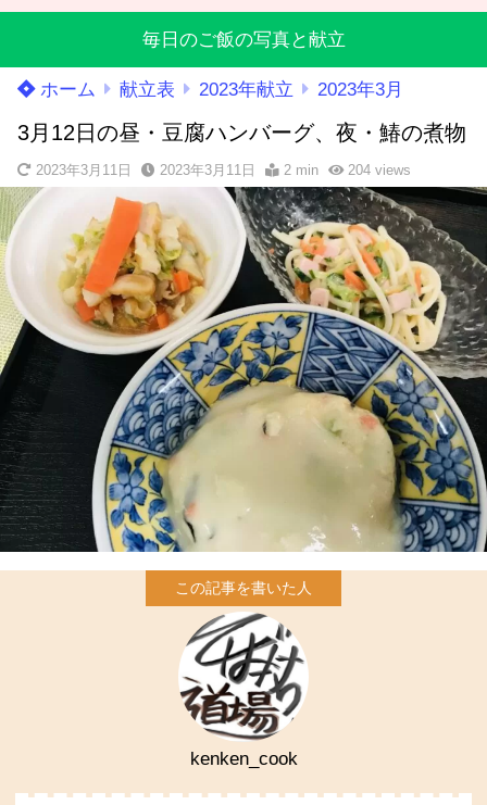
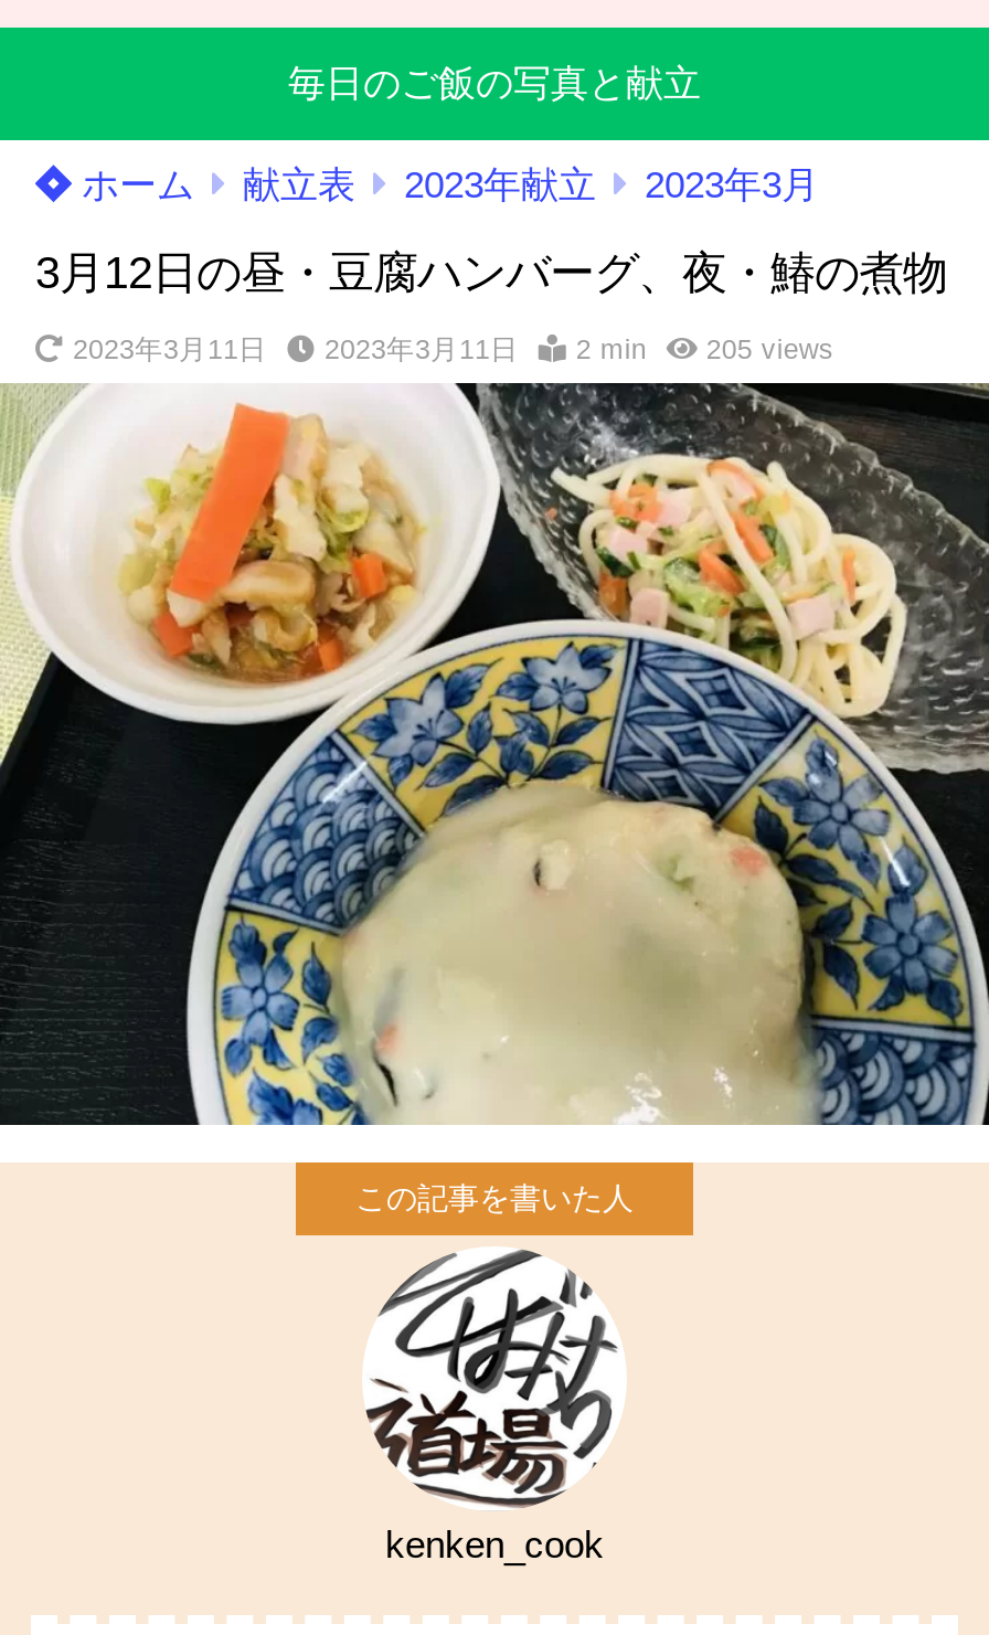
- 2023年3月11日 2023年3月11日 2 min 204 views
+ 2023年3月11日 2023年3月11日 2 min 205 views
